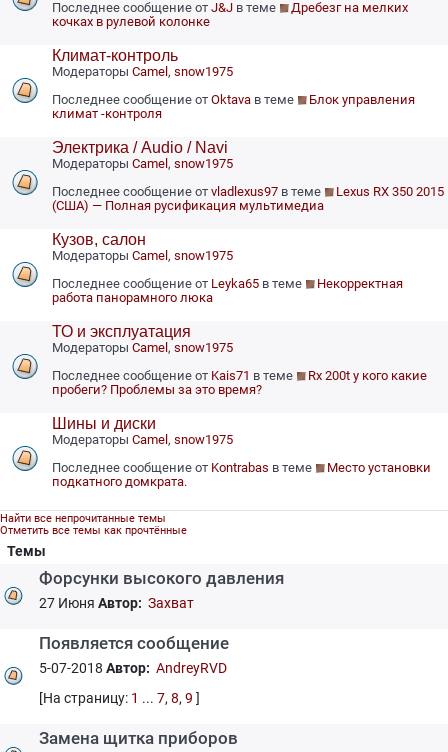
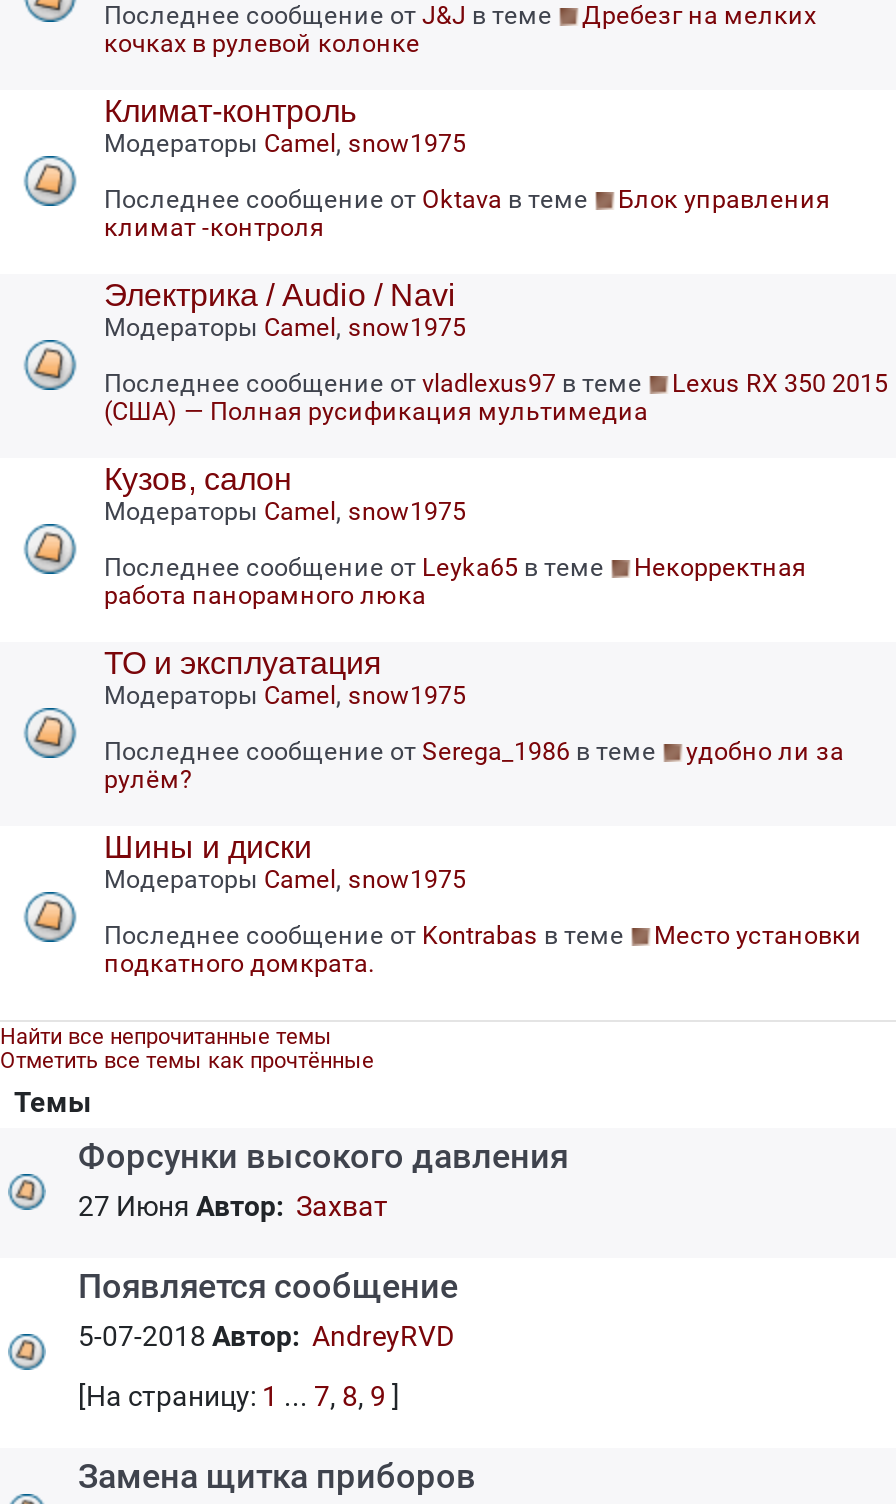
- Последнее сообщение от Kais71 в теме
- Rx 200t у кого какие
- пробеги? Проблемы за это время?
+ Последнее сообщение от Serega_1986 в теме
+ удобно ли за
+ рулём?
